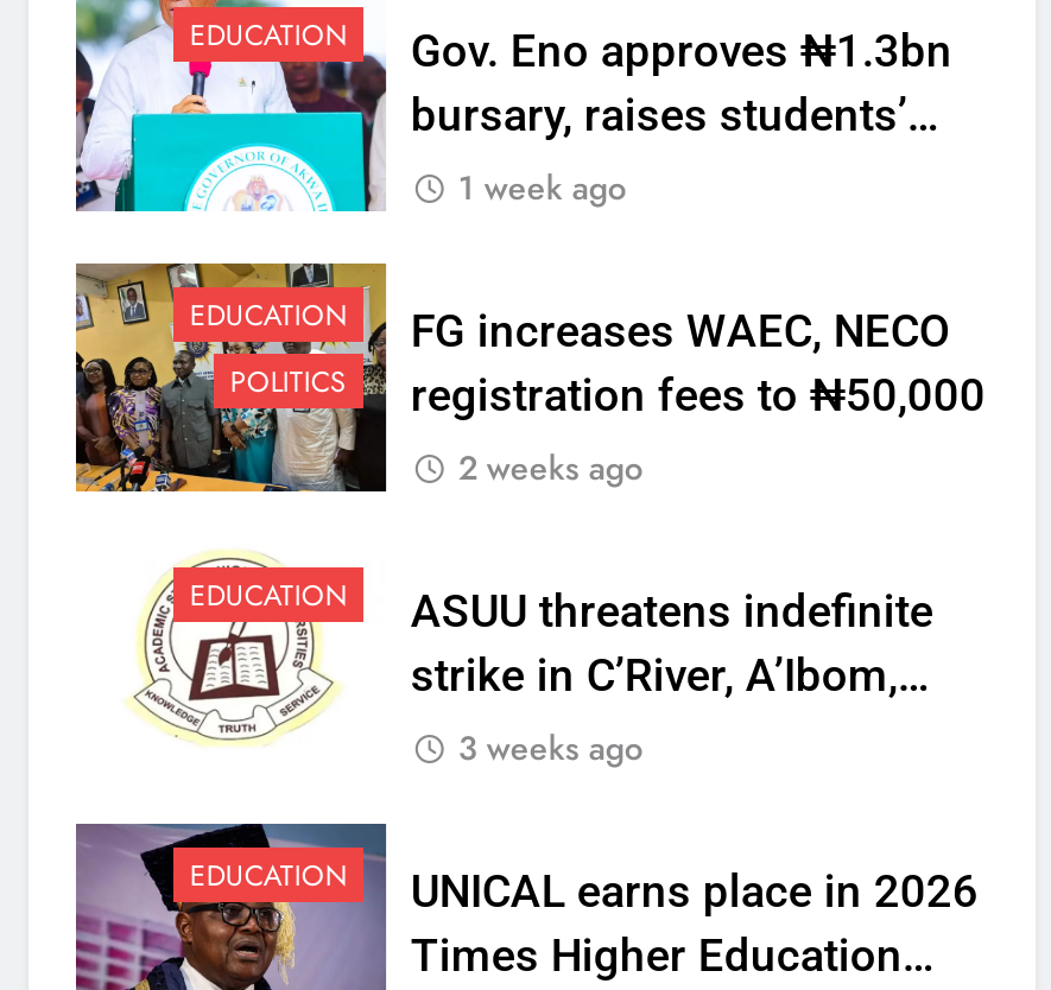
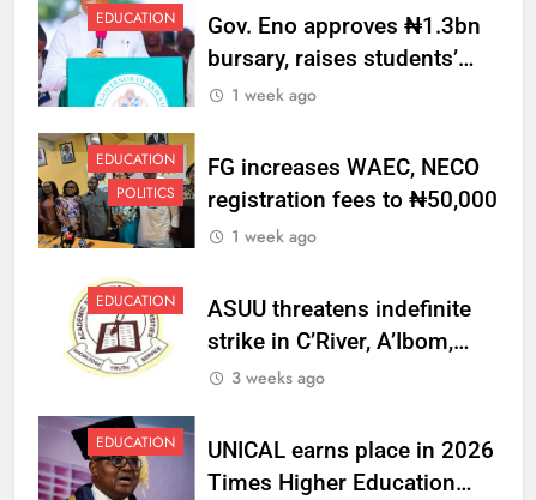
- 2 weeks ago
+ 1 week ago
